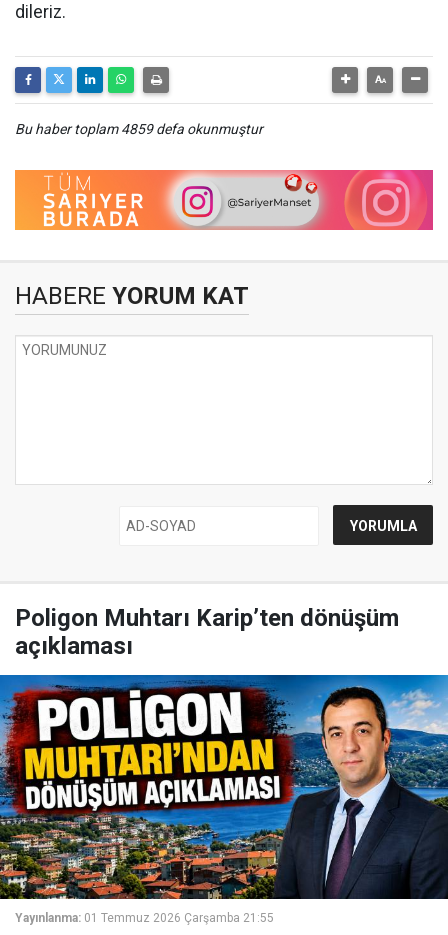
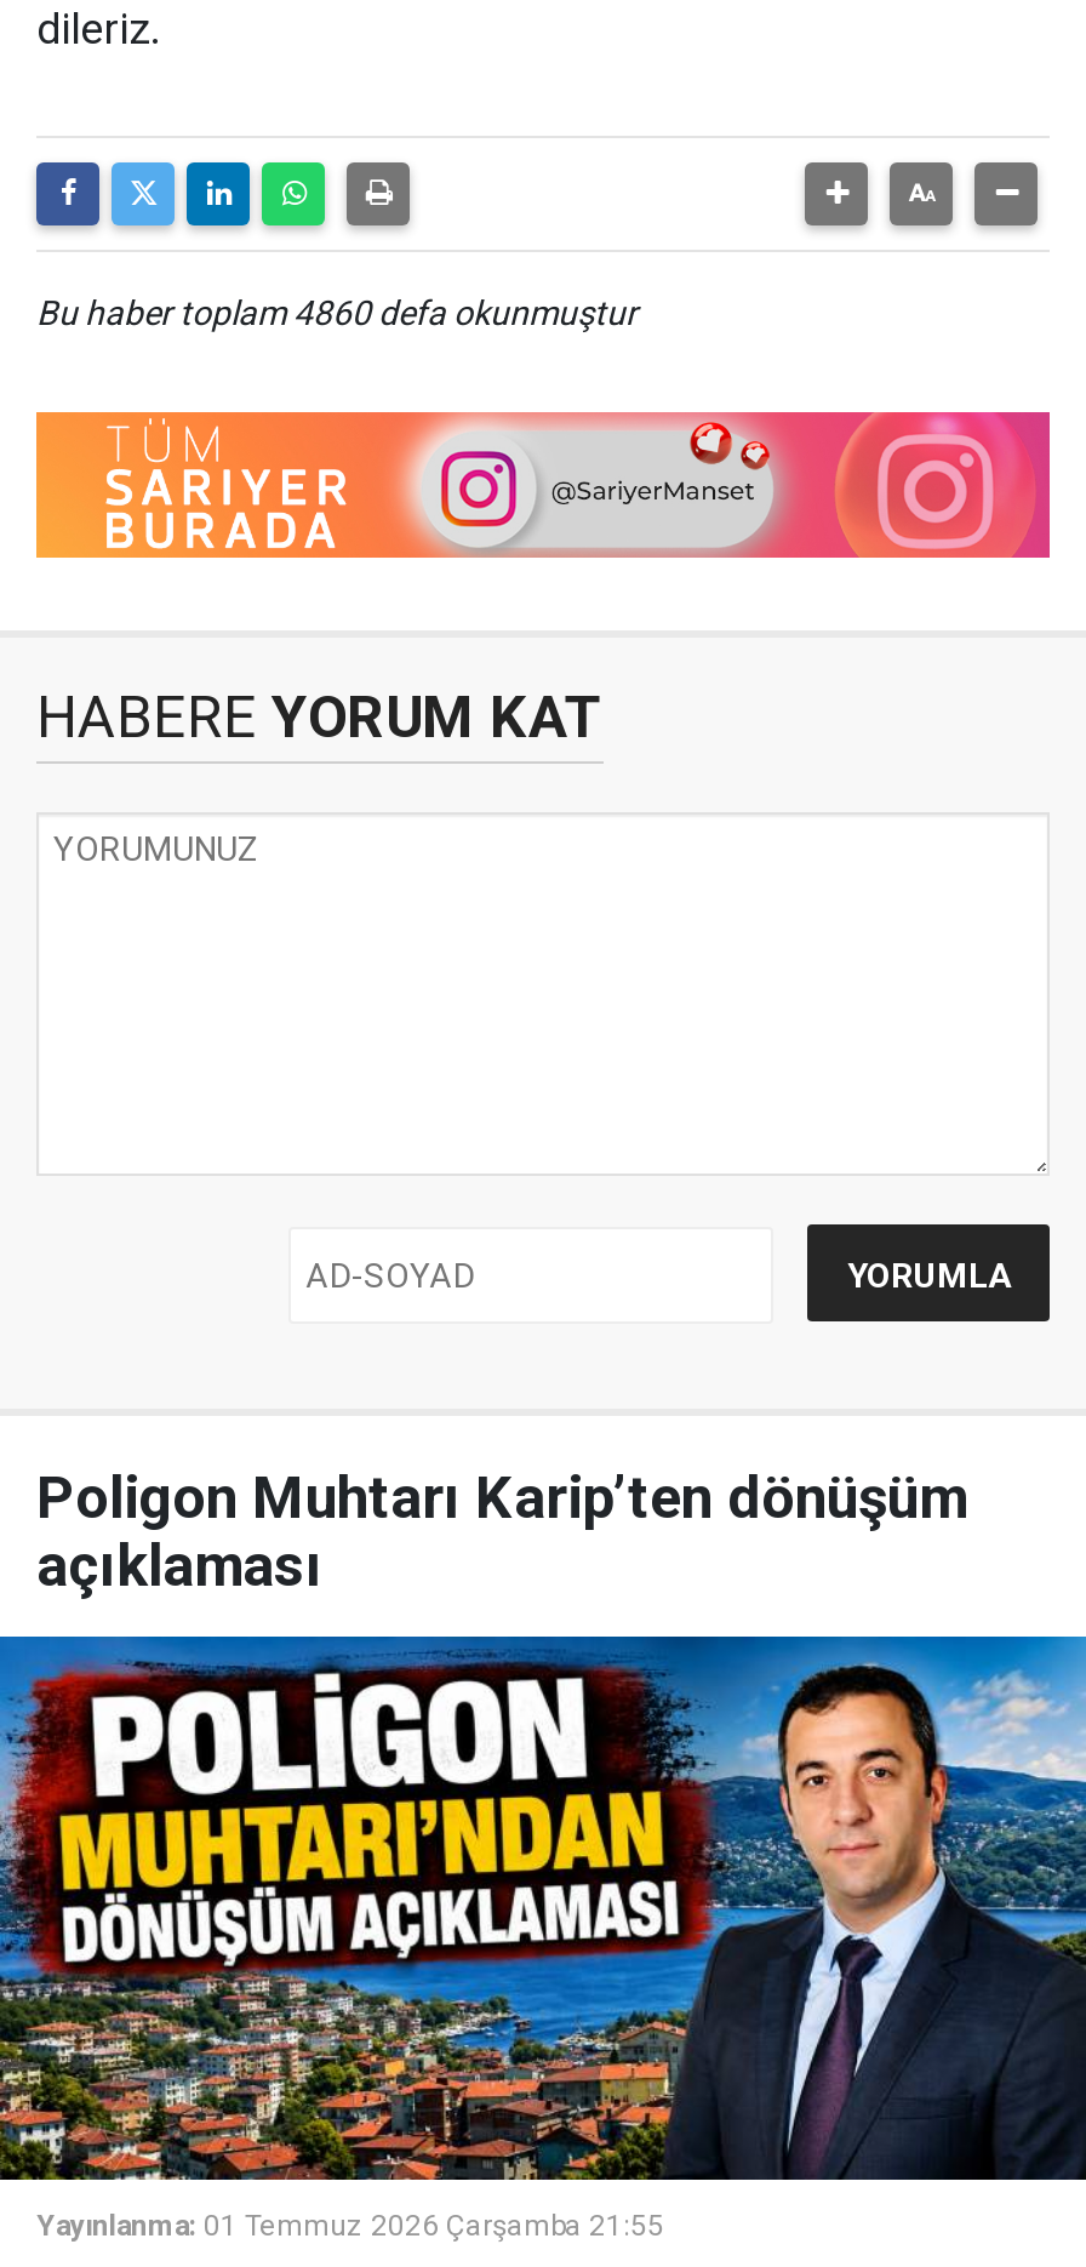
- Bu haber toplam 4859 defa okunmuştur
+ Bu haber toplam 4860 defa okunmuştur
